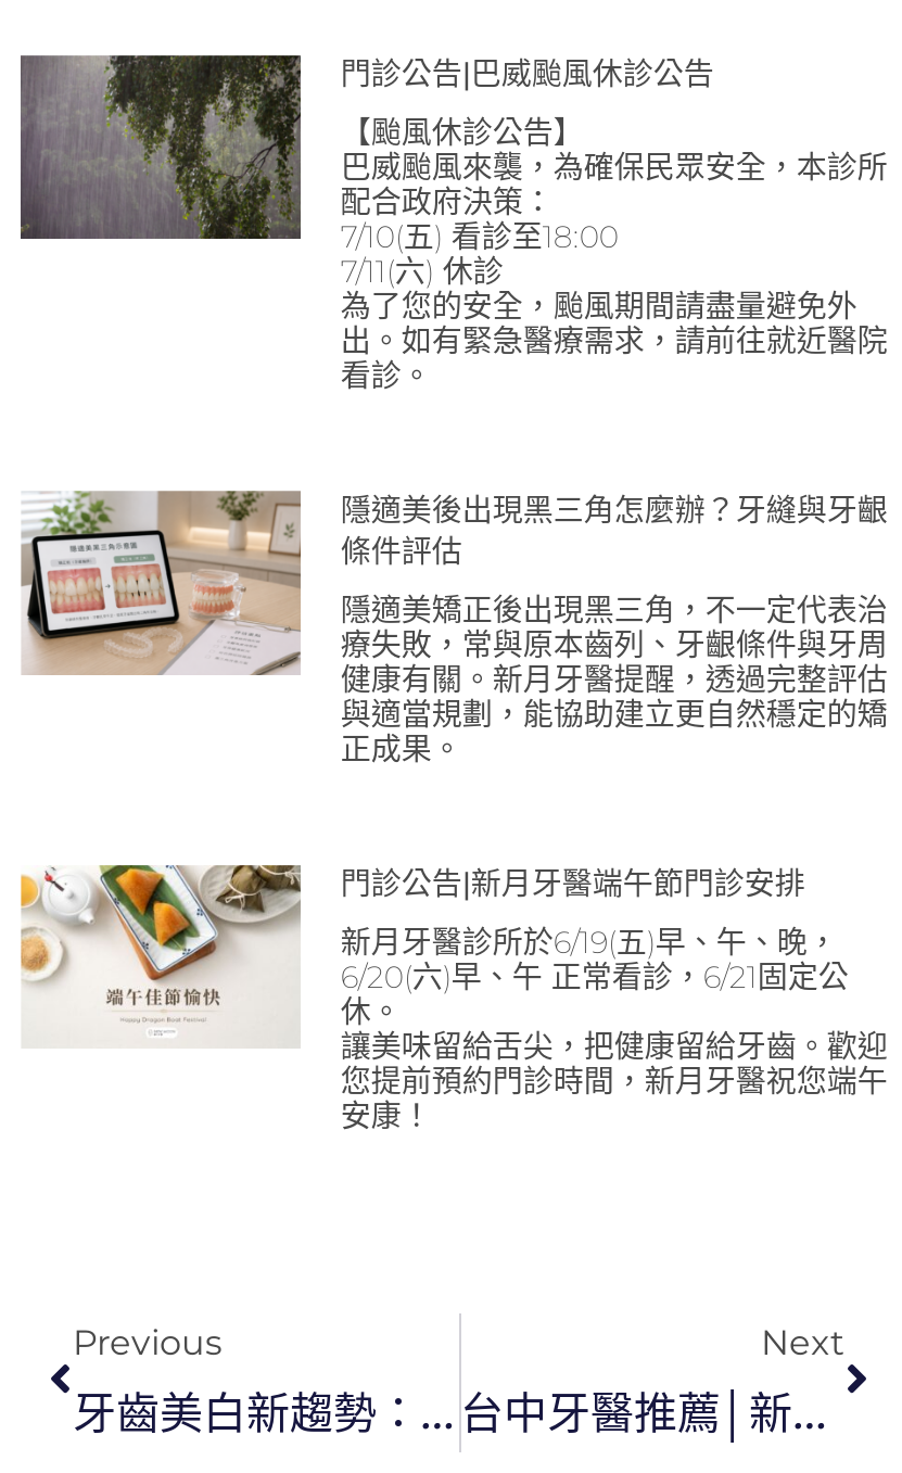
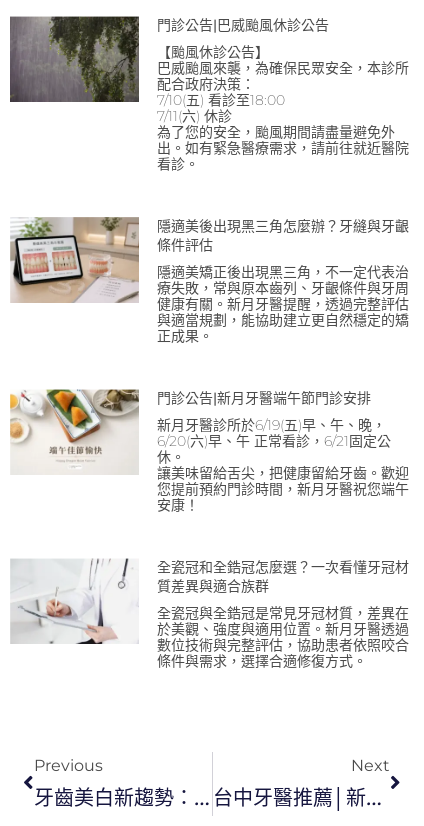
+ [image]
+ 全瓷冠和全鋯冠怎麼選？一次看懂牙冠材
+ 質差異與適合族群
+ 全瓷冠與全鋯冠是常見牙冠材質，差異在
+ 於美觀、強度與適用位置。新月牙醫透過
+ 數位技術與完整評估，協助患者依照咬合
+ 條件與需求，選擇合適修復方式。
